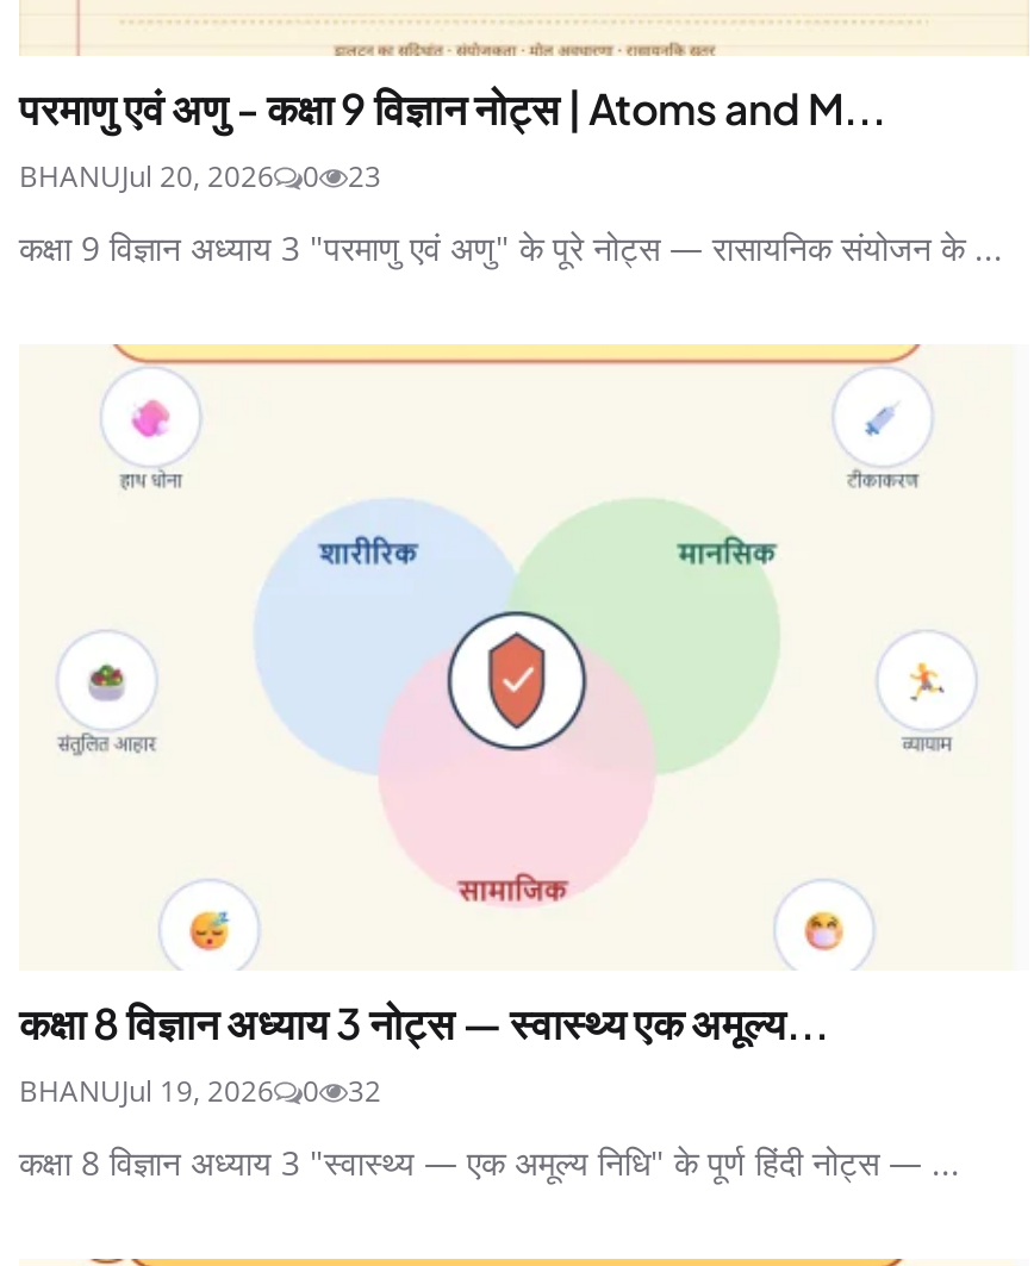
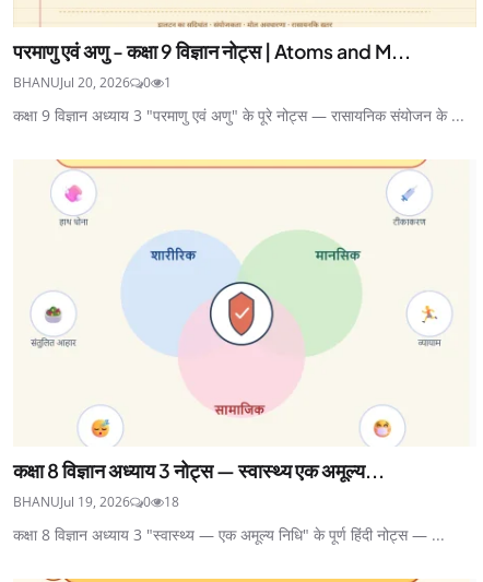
- BHANUJul 20, 2026 0 23
+ BHANUJul 20, 2026 0 1

- BHANUJul 19, 2026 0 32
+ BHANUJul 19, 2026 0 18
